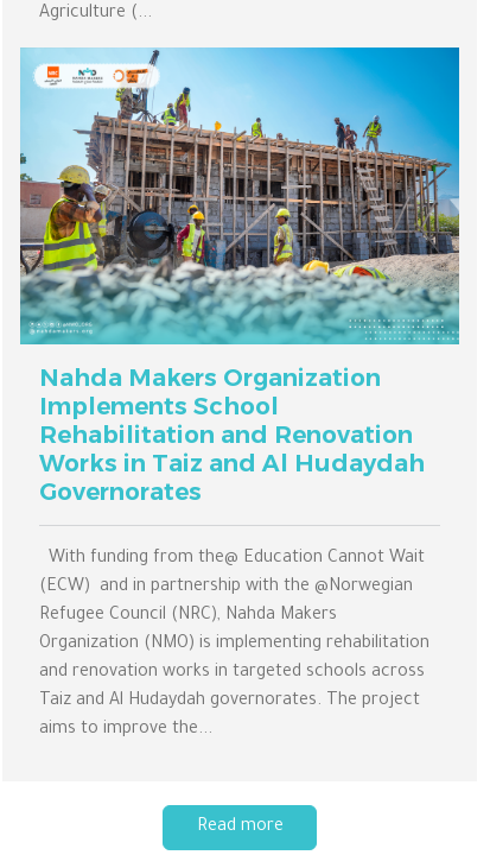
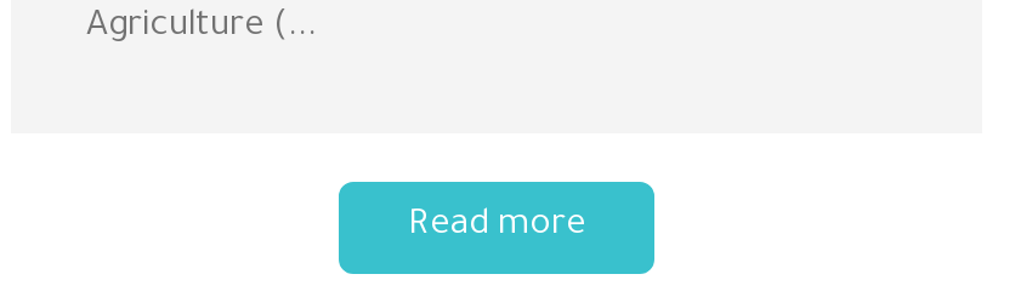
- [image]
- Nahda Makers Organization
- Implements School
- Rehabilitation and Renovation
- Works in Taiz and Al Hudaydah
- Governorates
- With funding from the@ Education Cannot Wait
- (ECW) and in partnership with the @Norwegian
- Refugee Council (NRC), Nahda Makers
- Organization (NMO) is implementing rehabilitation
- and renovation works in targeted schools across
- Taiz and Al Hudaydah governorates. The project
- aims to improve the...
